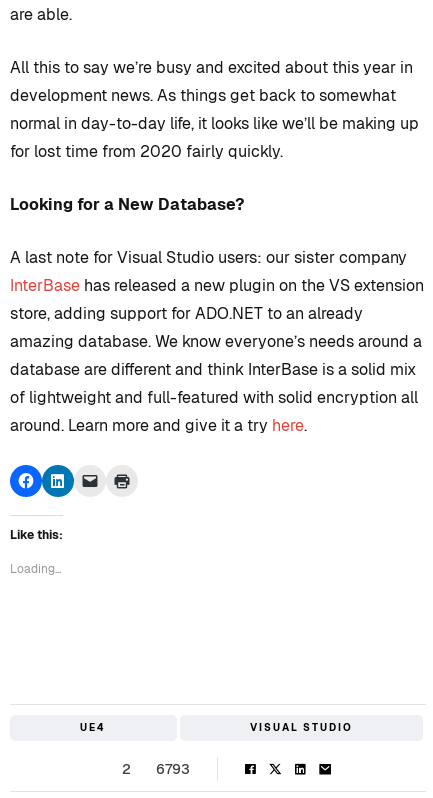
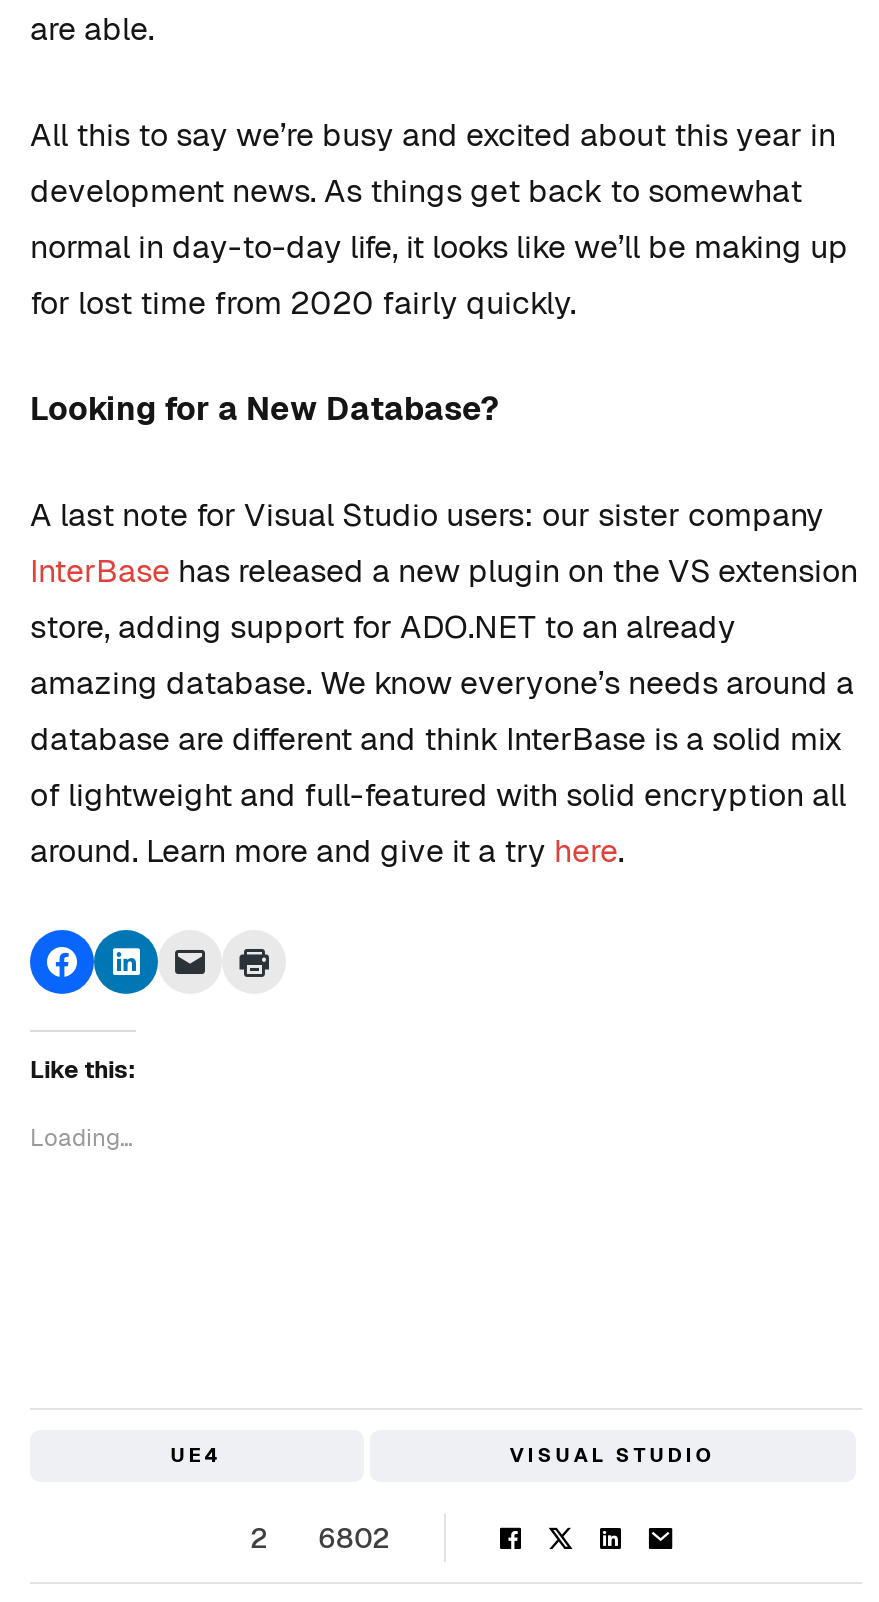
- 2 6793
+ 2 6802
